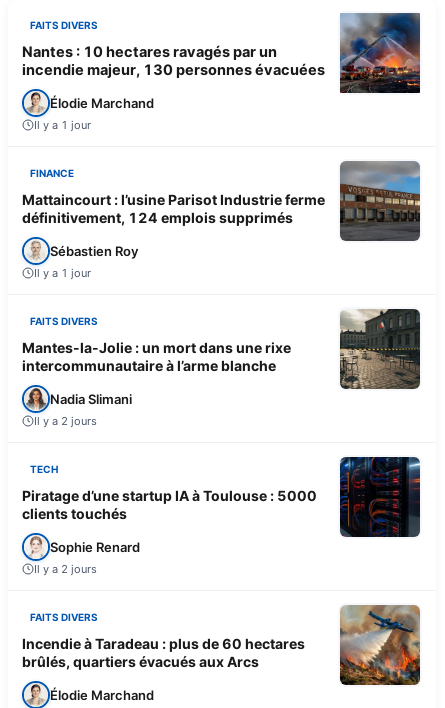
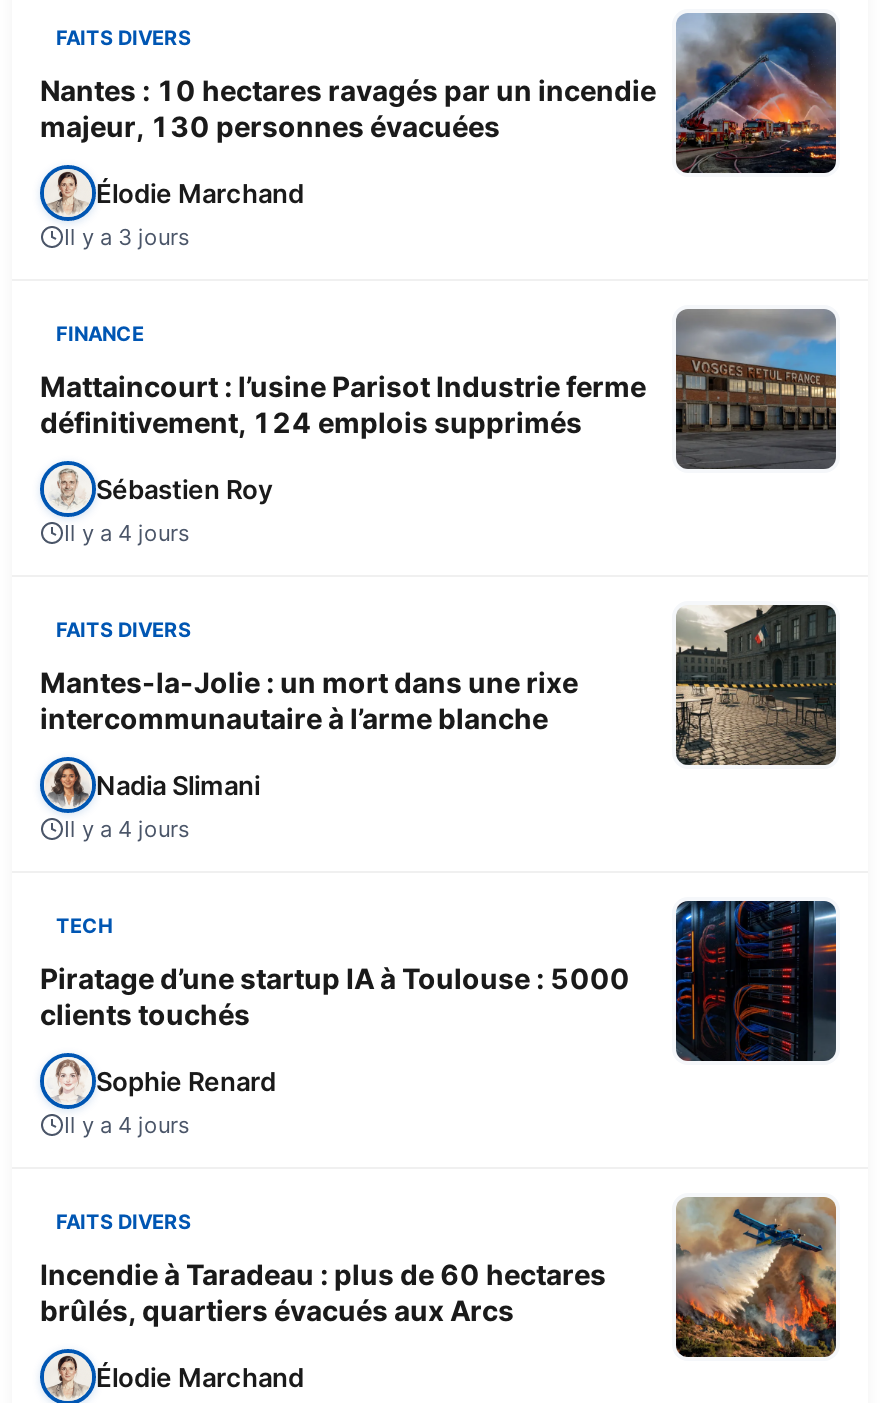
- Il y a 1 jour
+ Il y a 3 jours

- Il y a 1 jour
+ Il y a 4 jours

- Il y a 2 jours
+ Il y a 4 jours

- Il y a 2 jours
+ Il y a 4 jours
